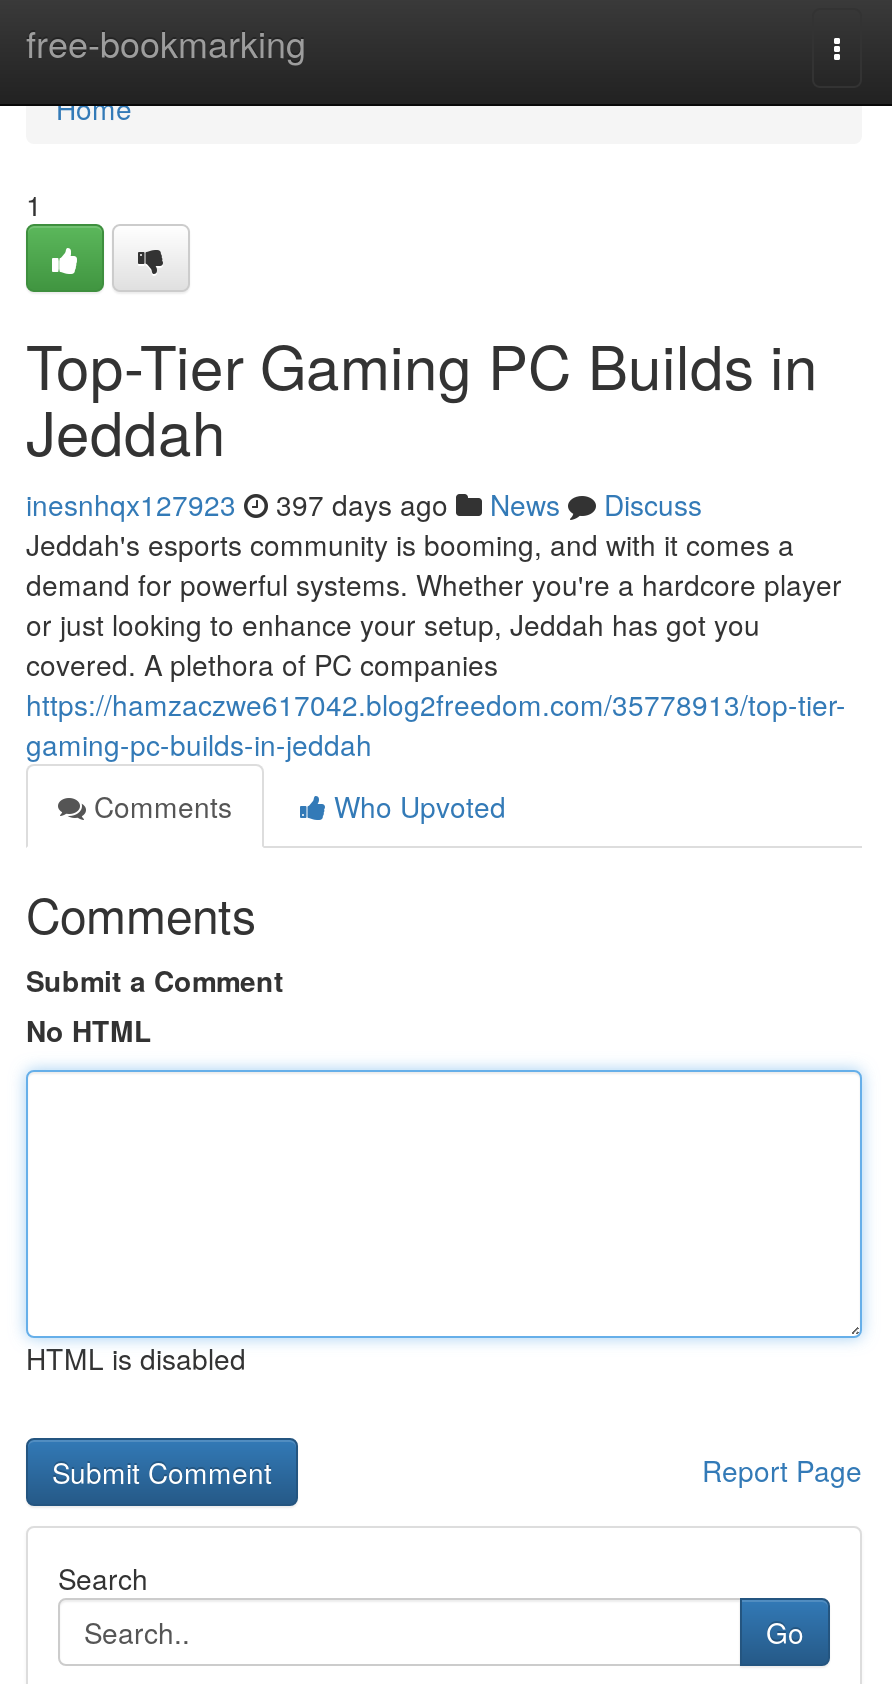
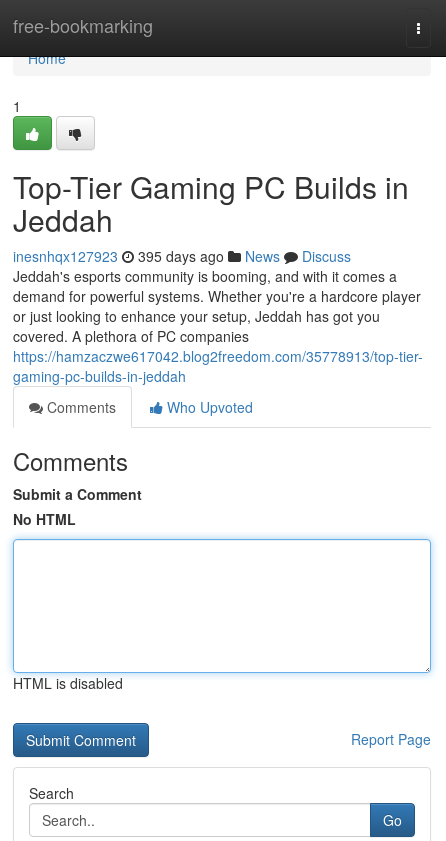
- inesnhqx127923 397 days ago News Discuss
+ inesnhqx127923 395 days ago News Discuss
